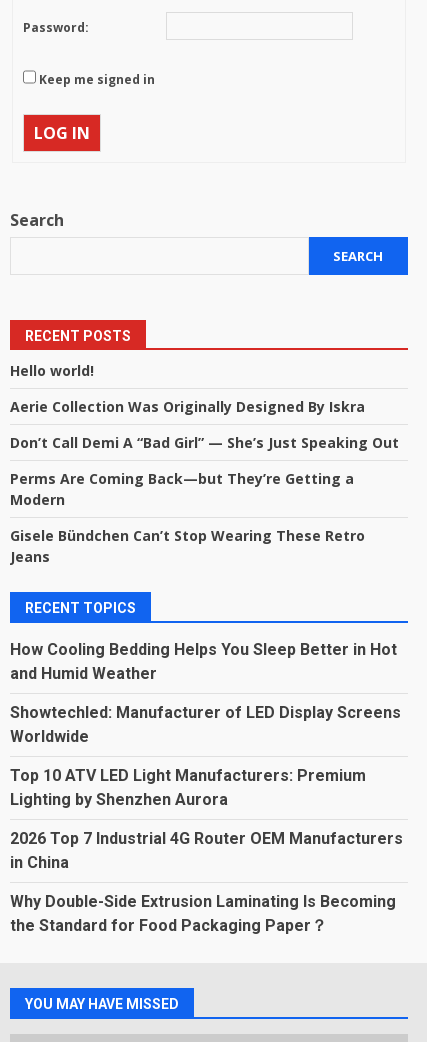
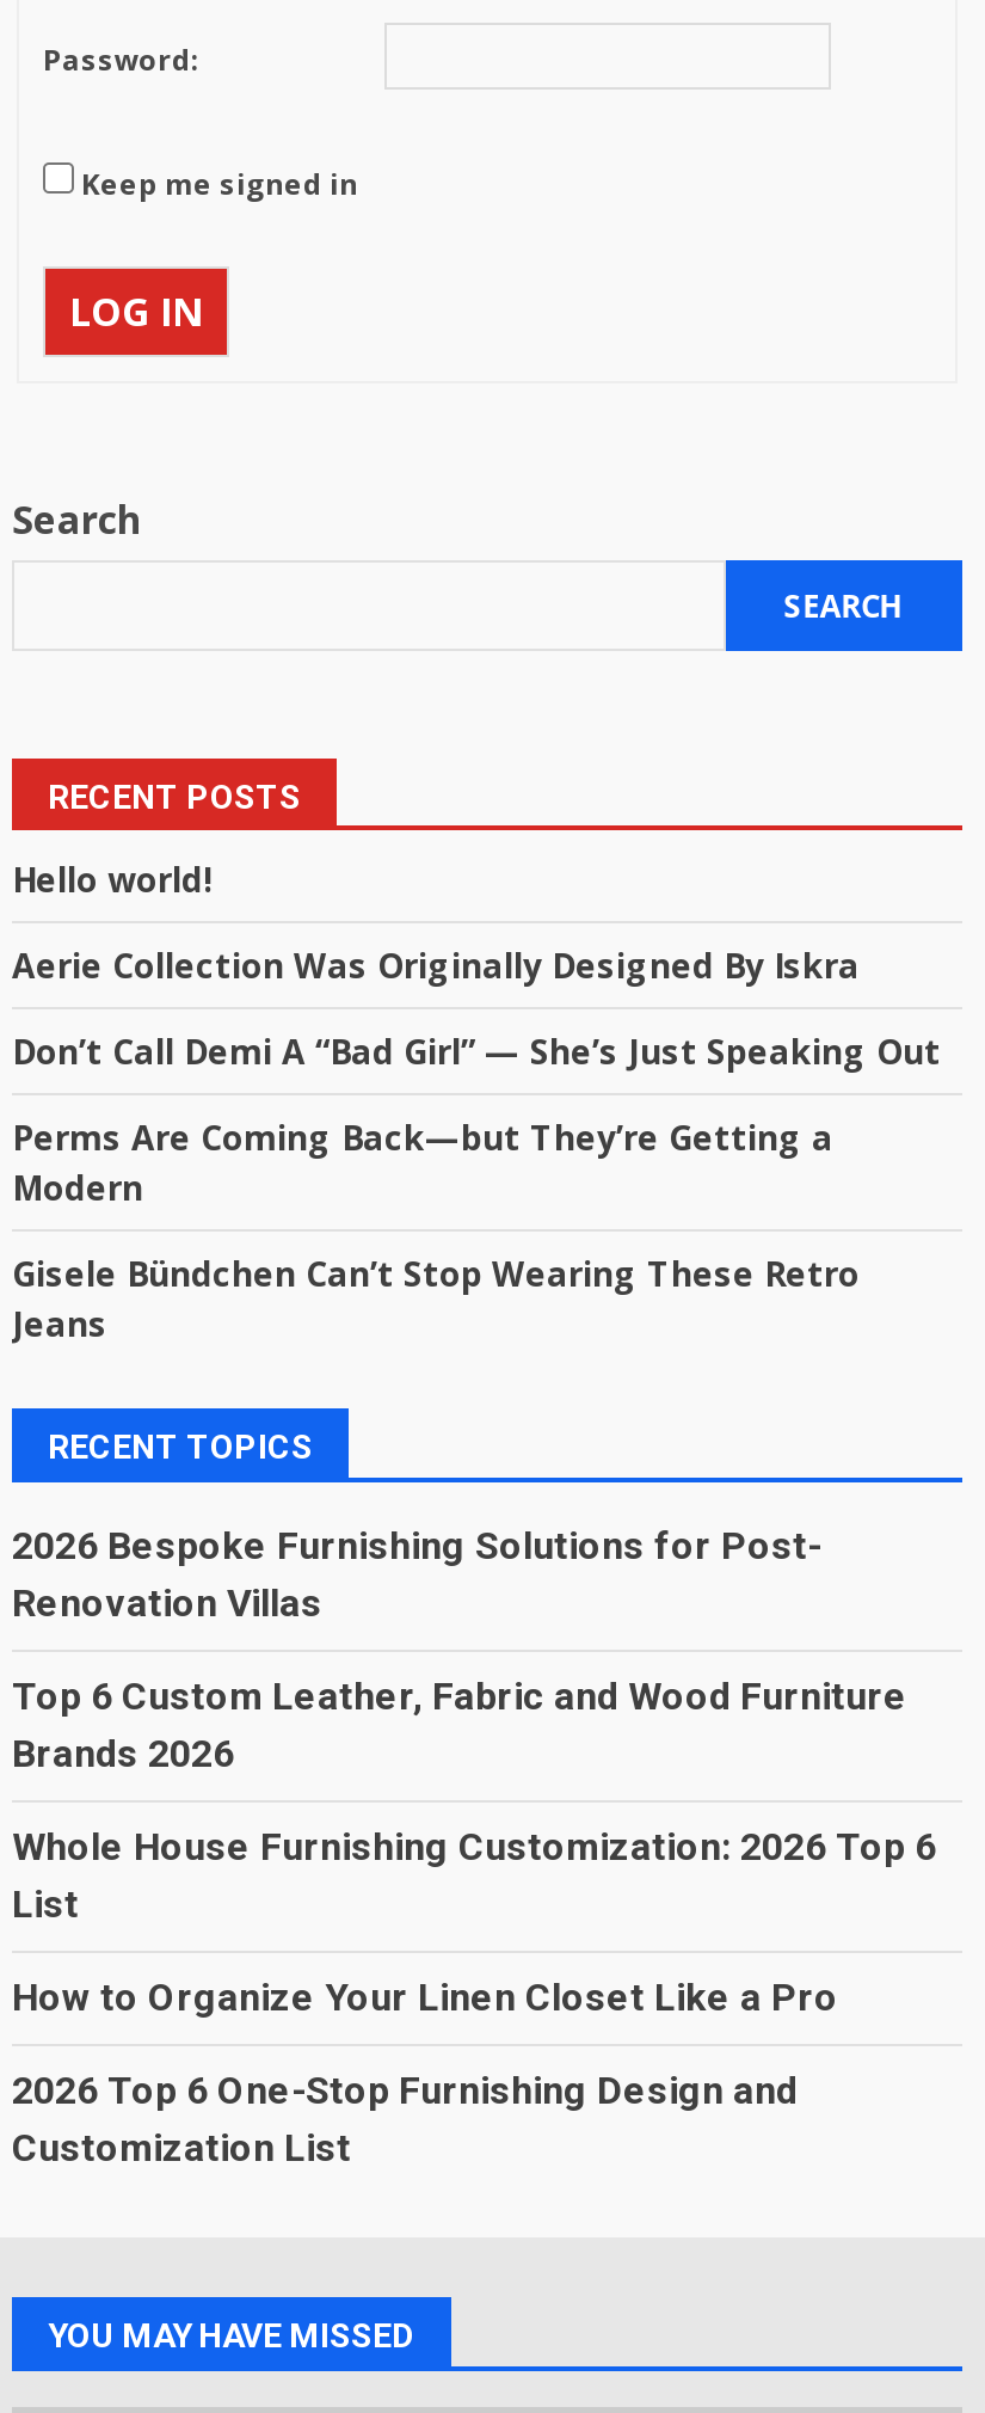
- How Cooling Bedding Helps You Sleep Better in Hot
- and Humid Weather
+ 2026 Bespoke Furnishing Solutions for Post-
+ Renovation Villas

- Showtechled: Manufacturer of LED Display Screens
- Worldwide
+ Top 6 Custom Leather, Fabric and Wood Furniture
+ Brands 2026

- Top 10 ATV LED Light Manufacturers: Premium
- Lighting by Shenzhen Aurora
+ Whole House Furnishing Customization: 2026 Top 6
+ List

- 2026 Top 7 Industrial 4G Router OEM Manufacturers
- in China
+ How to Organize Your Linen Closet Like a Pro

- Why Double-Side Extrusion Laminating Is Becoming
- the Standard for Food Packaging Paper？
+ 2026 Top 6 One-Stop Furnishing Design and
+ Customization List
